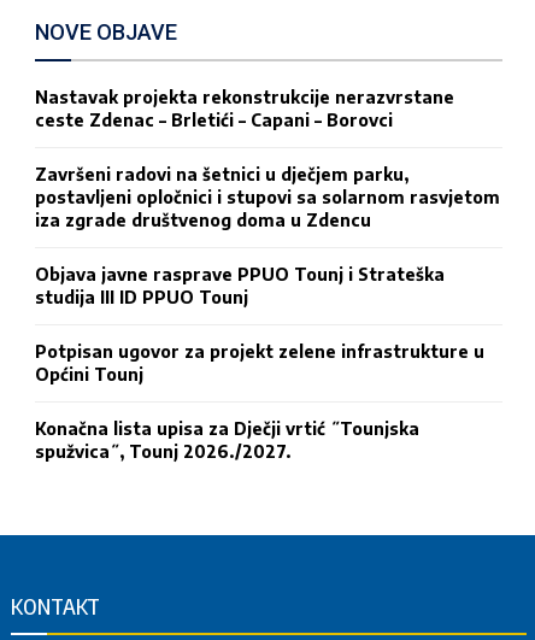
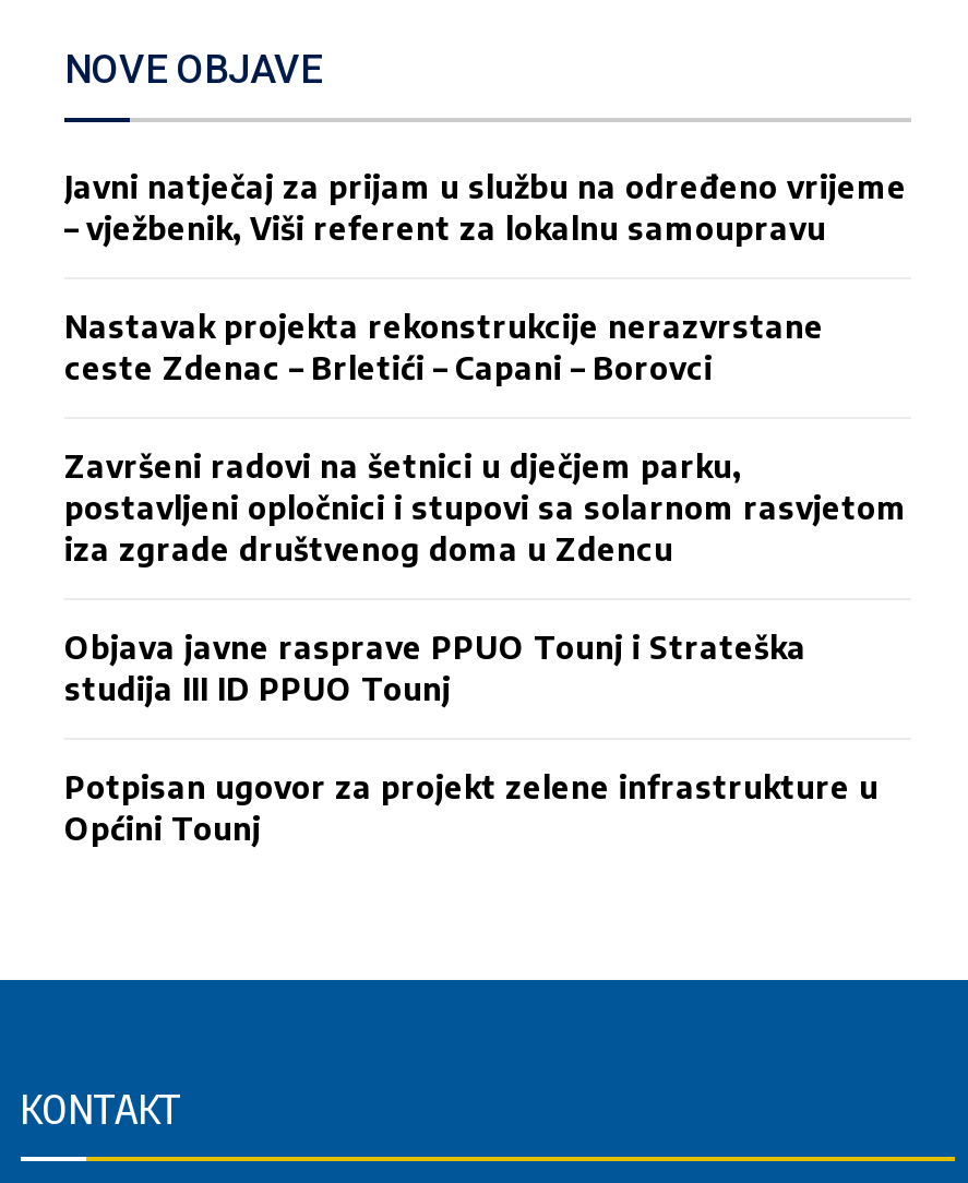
+ Javni natječaj za prijam u službu na određeno vrijeme
+ – vježbenik, Viši referent za lokalnu samoupravu

moved down: Nastavak projekta rekonstrukcije nerazvrstane | ceste Zdenac – Brletići – Capani – Borovci | Završeni radovi na šetnici u dječjem parku, | ... | Potpisan ugovor za projekt zelene infrastrukture u | Općini Tounj

- Konačna lista upisa za Dječji vrtić ˝Tounjska
- spužvica˝, Tounj 2026./2027.
